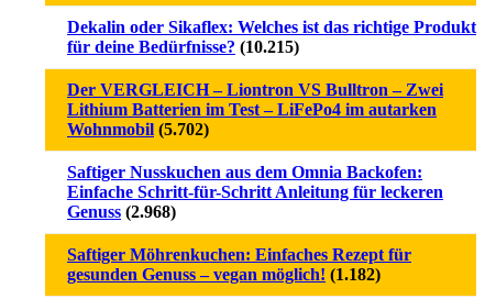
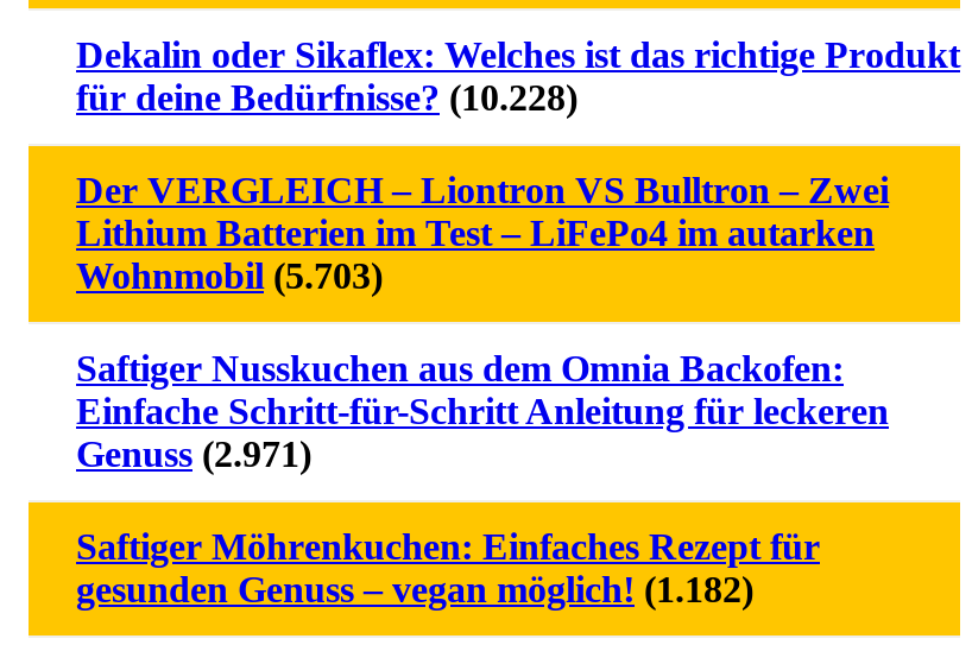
- für deine Bedürfnisse? (10.215)
+ für deine Bedürfnisse? (10.228)

- Wohnmobil (5.702)
+ Wohnmobil (5.703)

- Genuss (2.968)
+ Genuss (2.971)
